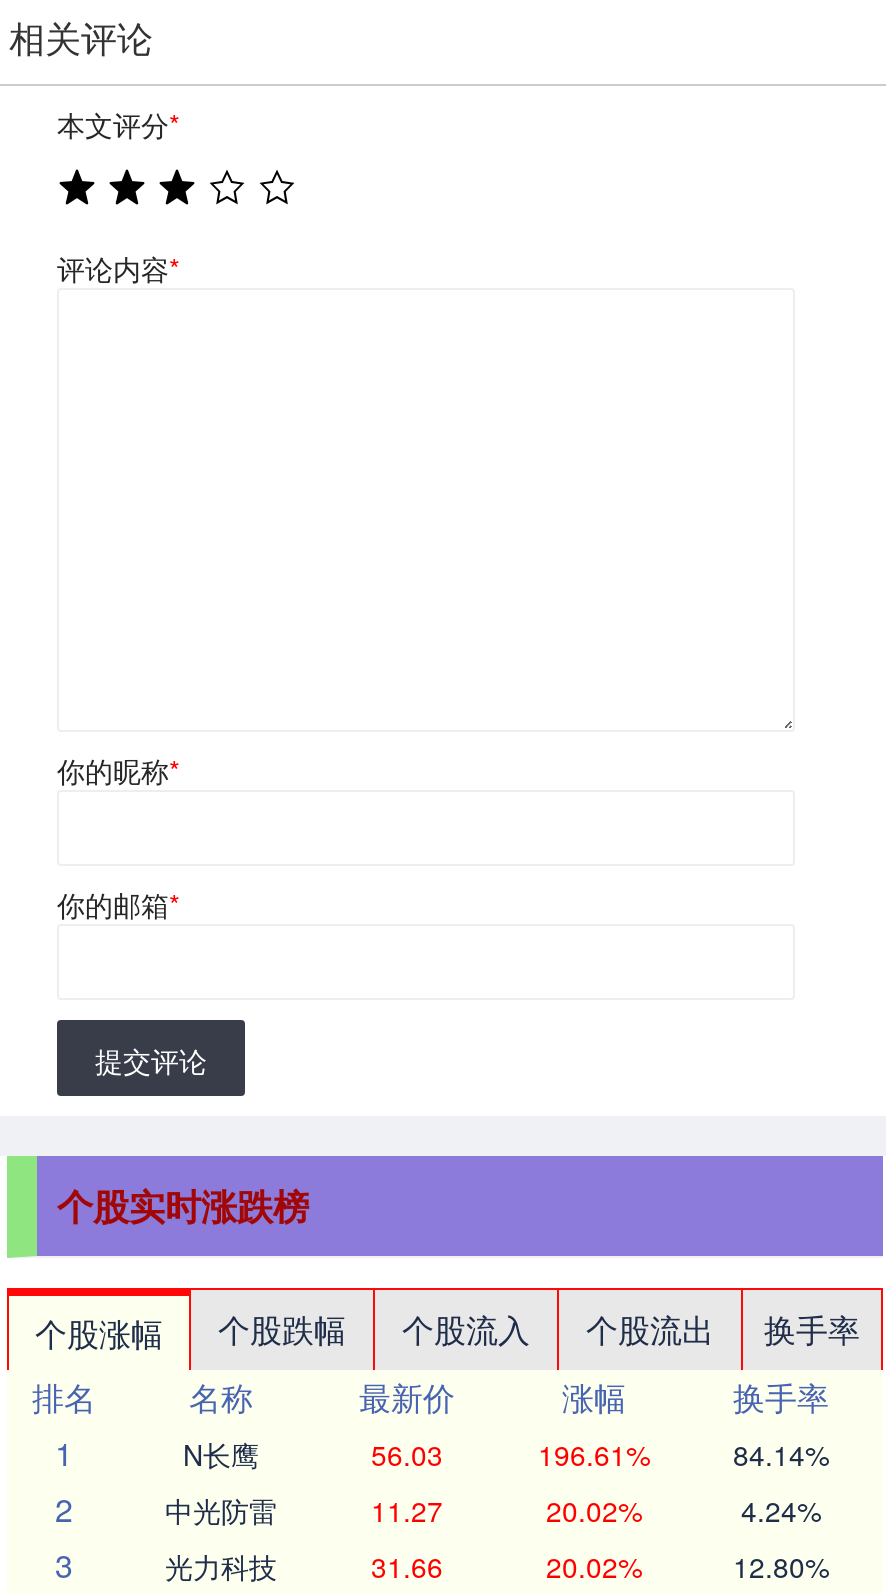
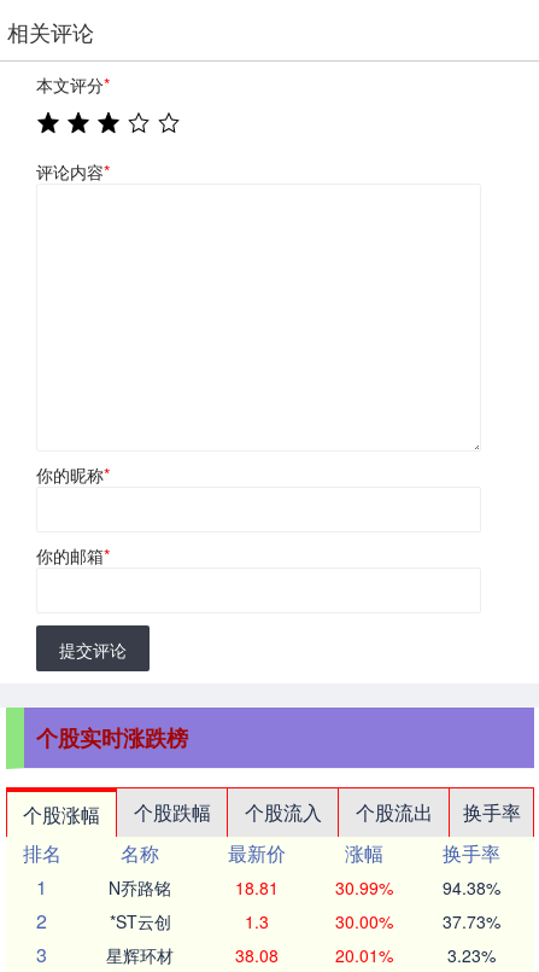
- N长鹰
- 56.03
- 196.61%
- 84.14%
+ N乔路铭
+ 18.81
+ 30.99%
+ 94.38%

- 中光防雷
- 11.27
- 20.02%
- 4.24%
+ *ST云创
+ 1.3
+ 30.00%
+ 37.73%

- 光力科技
- 31.66
- 20.02%
- 12.80%
+ 星辉环材
+ 38.08
+ 20.01%
+ 3.23%
